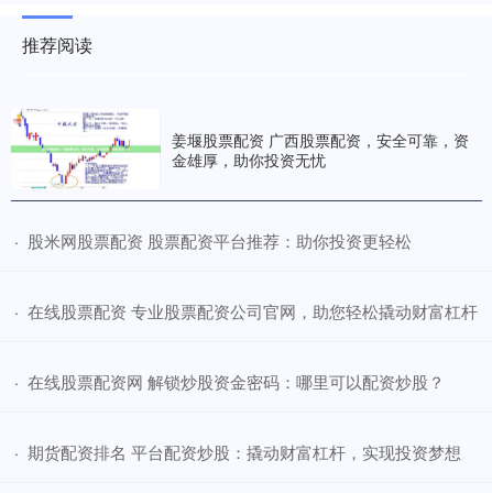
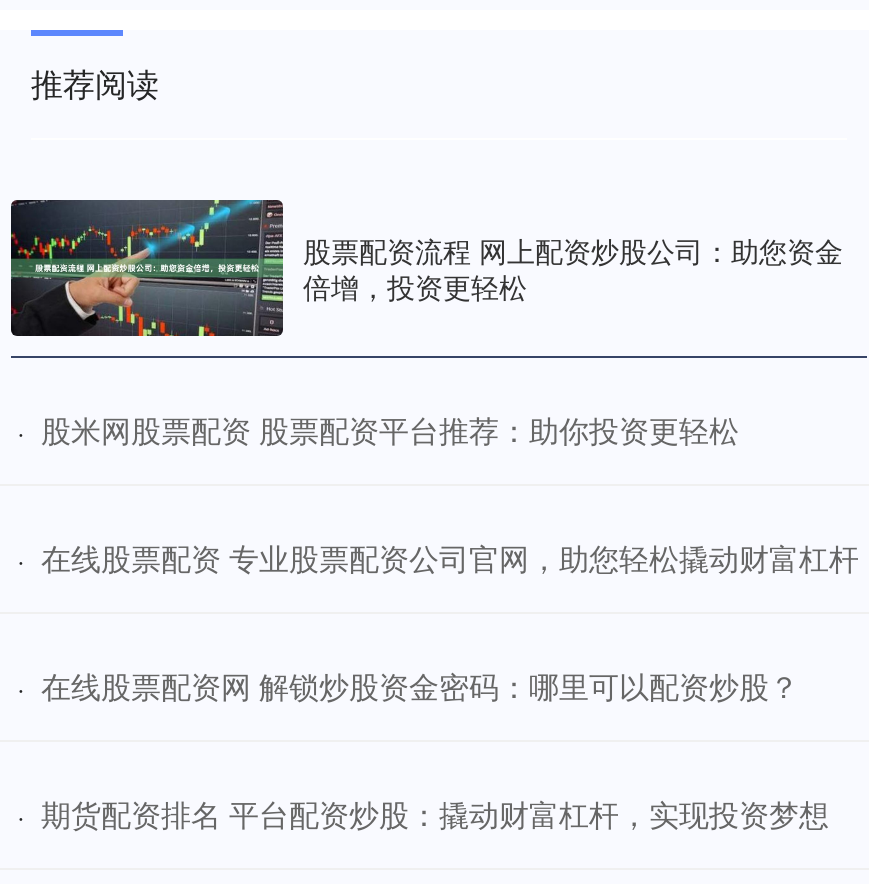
- [image]
- 姜堰股票配资 广西股票配资，安全可靠，资
- 金雄厚，助你投资无忧
+ [image]
+ 股票配资流程 网上配资炒股公司：助您资金
+ 倍增，投资更轻松
